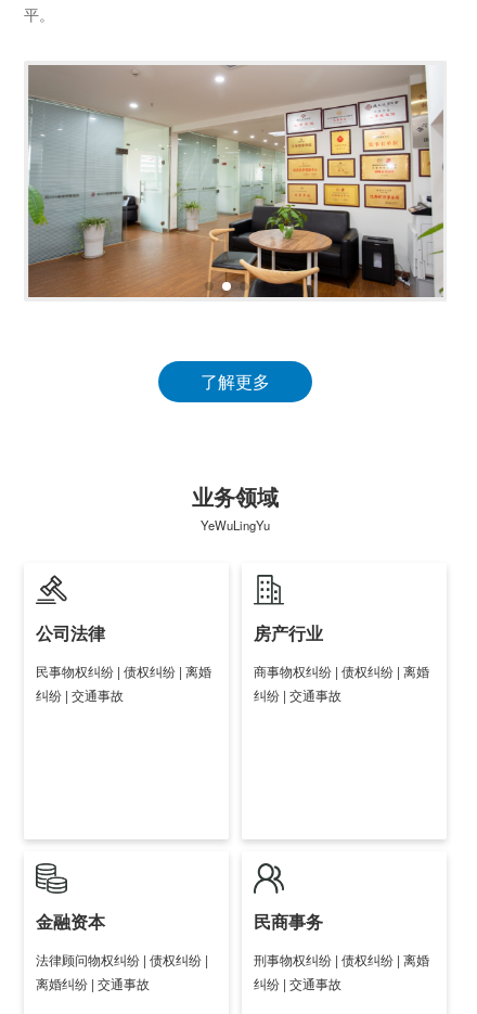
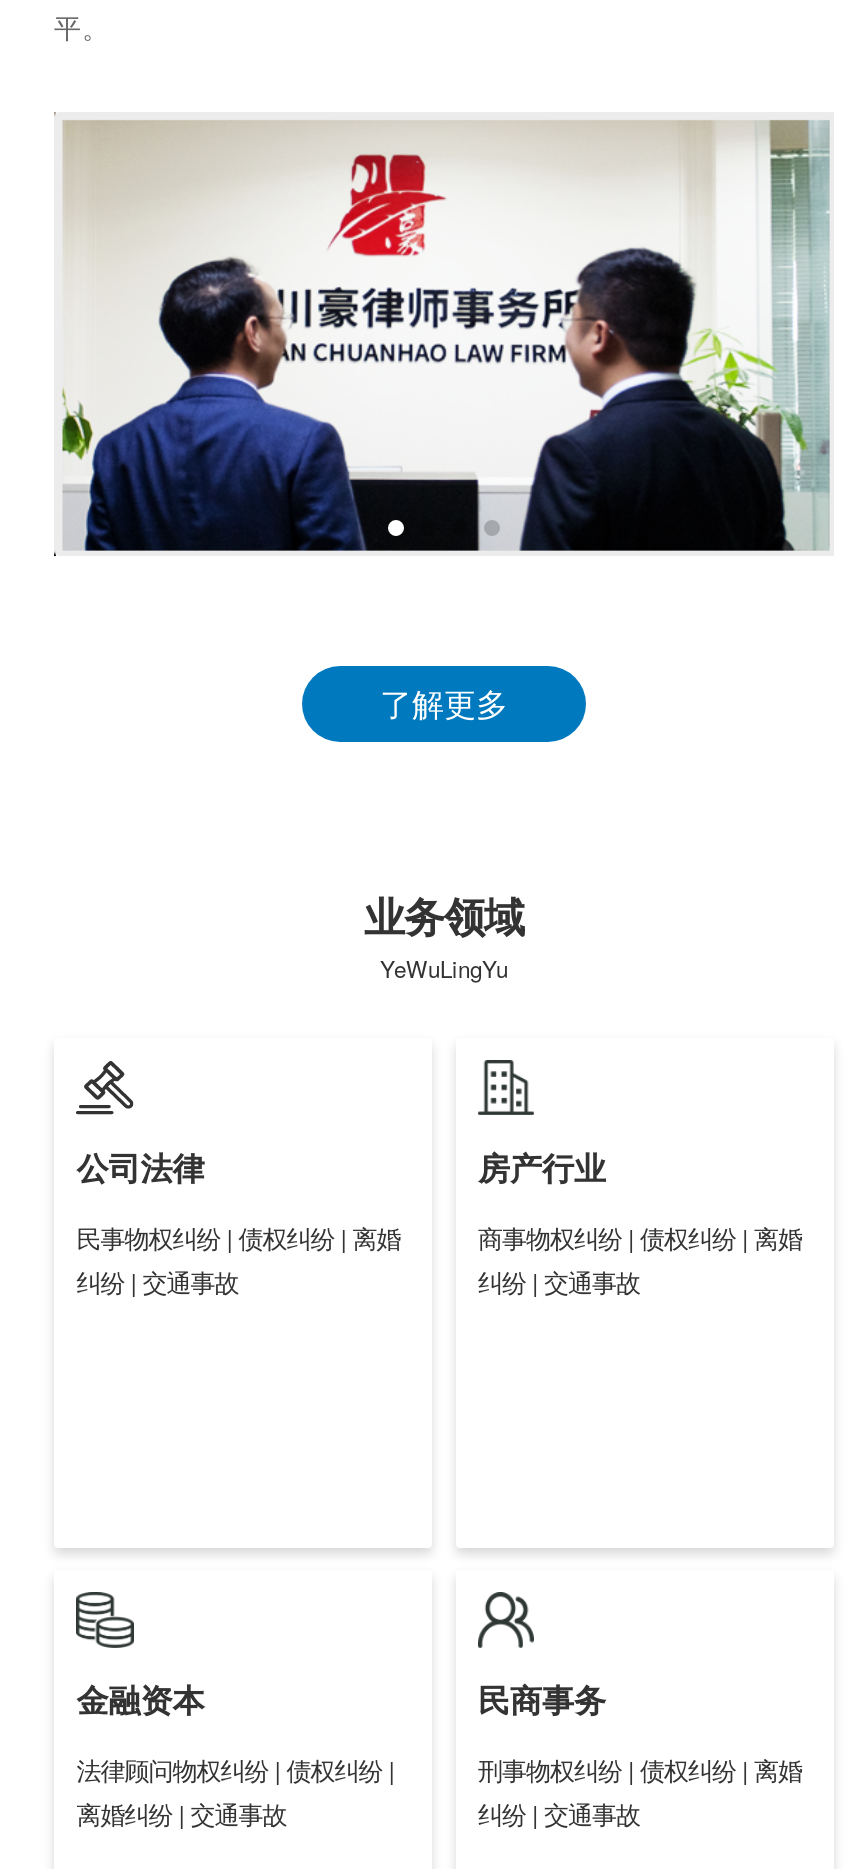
- [image]
+ [image]
